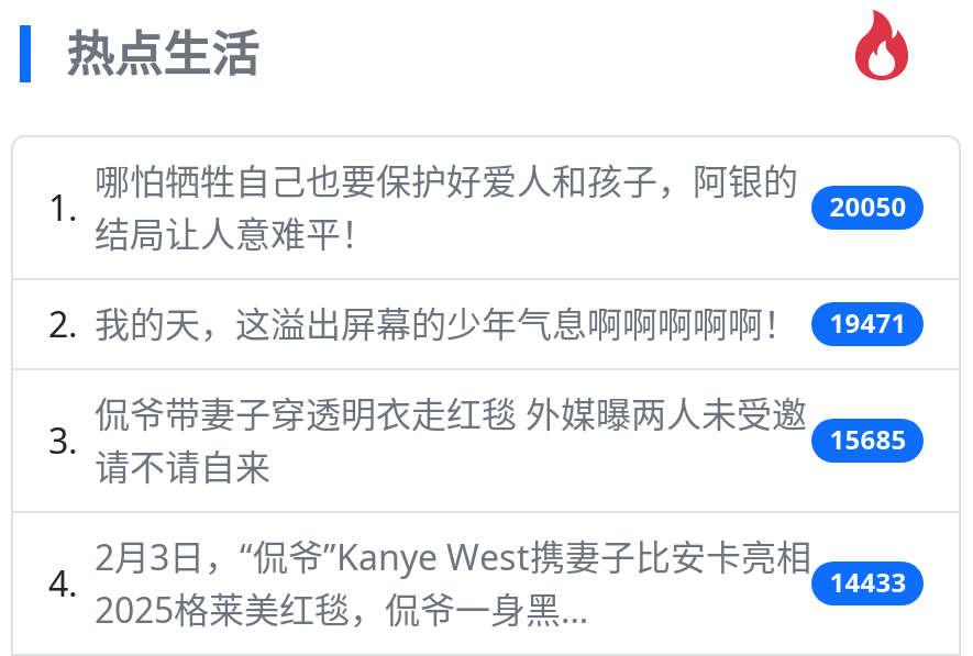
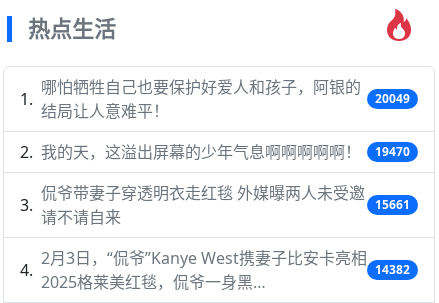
- 20050
+ 20049

- 我的天，这溢出屏幕的少年气息啊啊啊啊啊！ 19471
+ 我的天，这溢出屏幕的少年气息啊啊啊啊啊！ 19470

- 15685
+ 15661

- 14433
+ 14382
